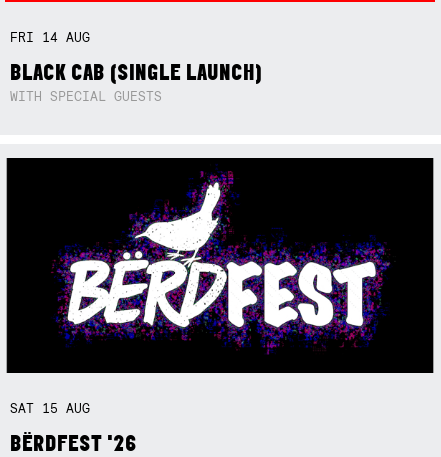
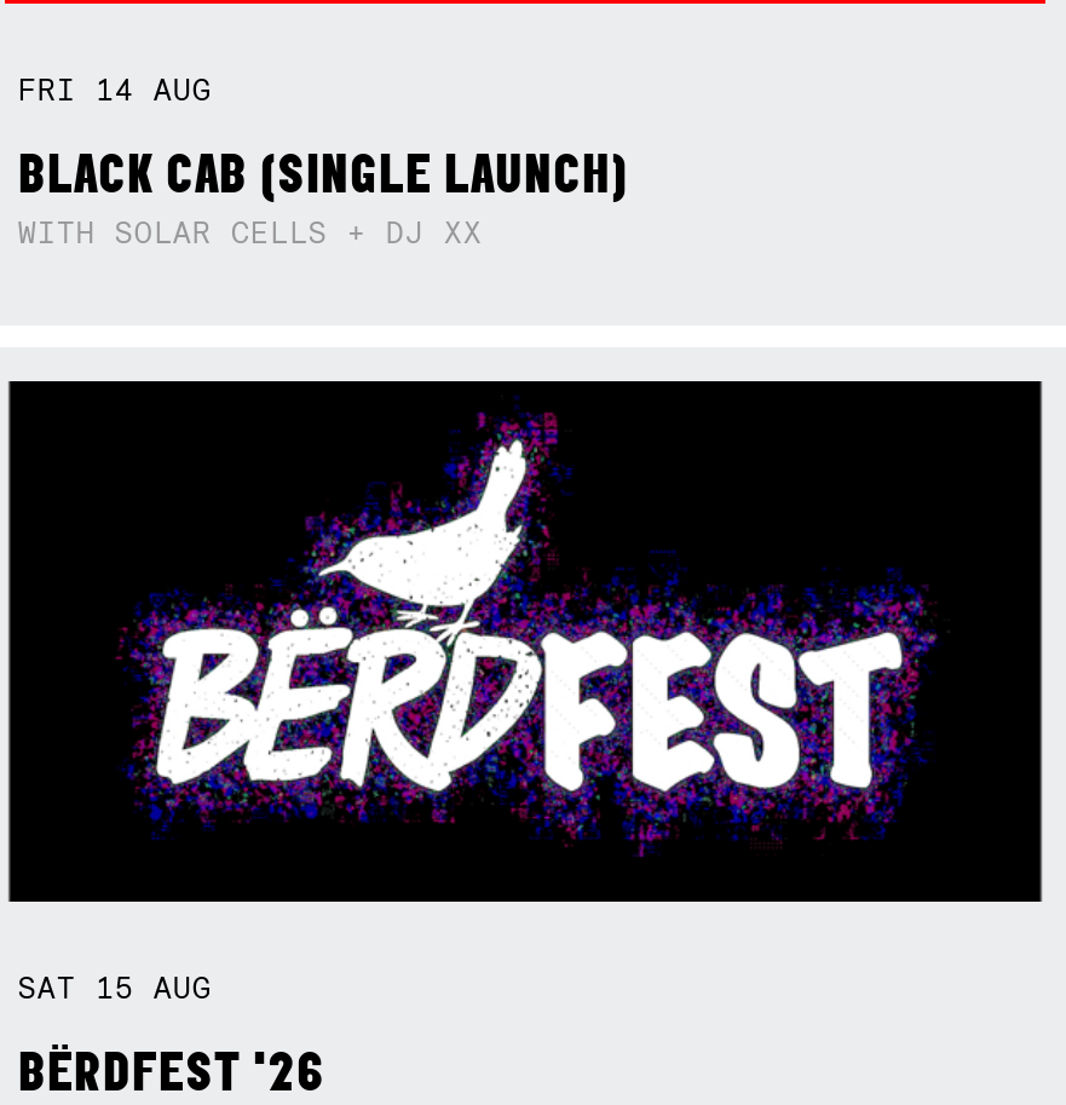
- WITH SPECIAL GUESTS
+ WITH SOLAR CELLS + DJ XX
